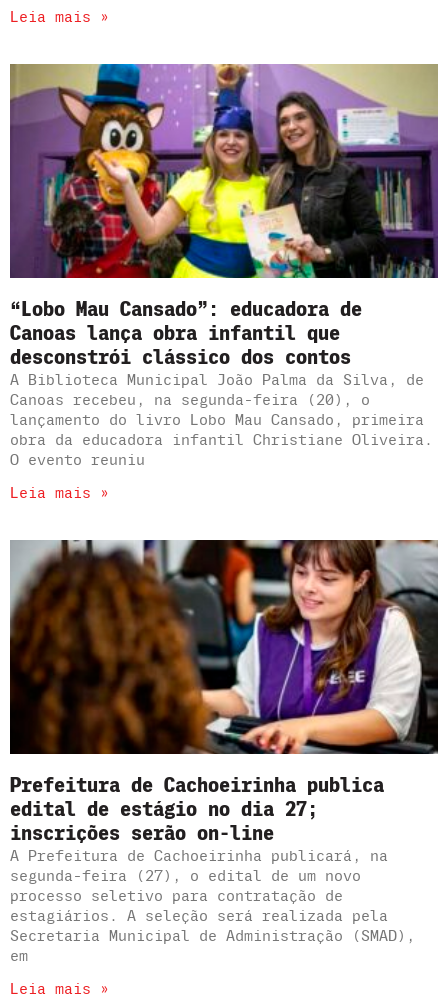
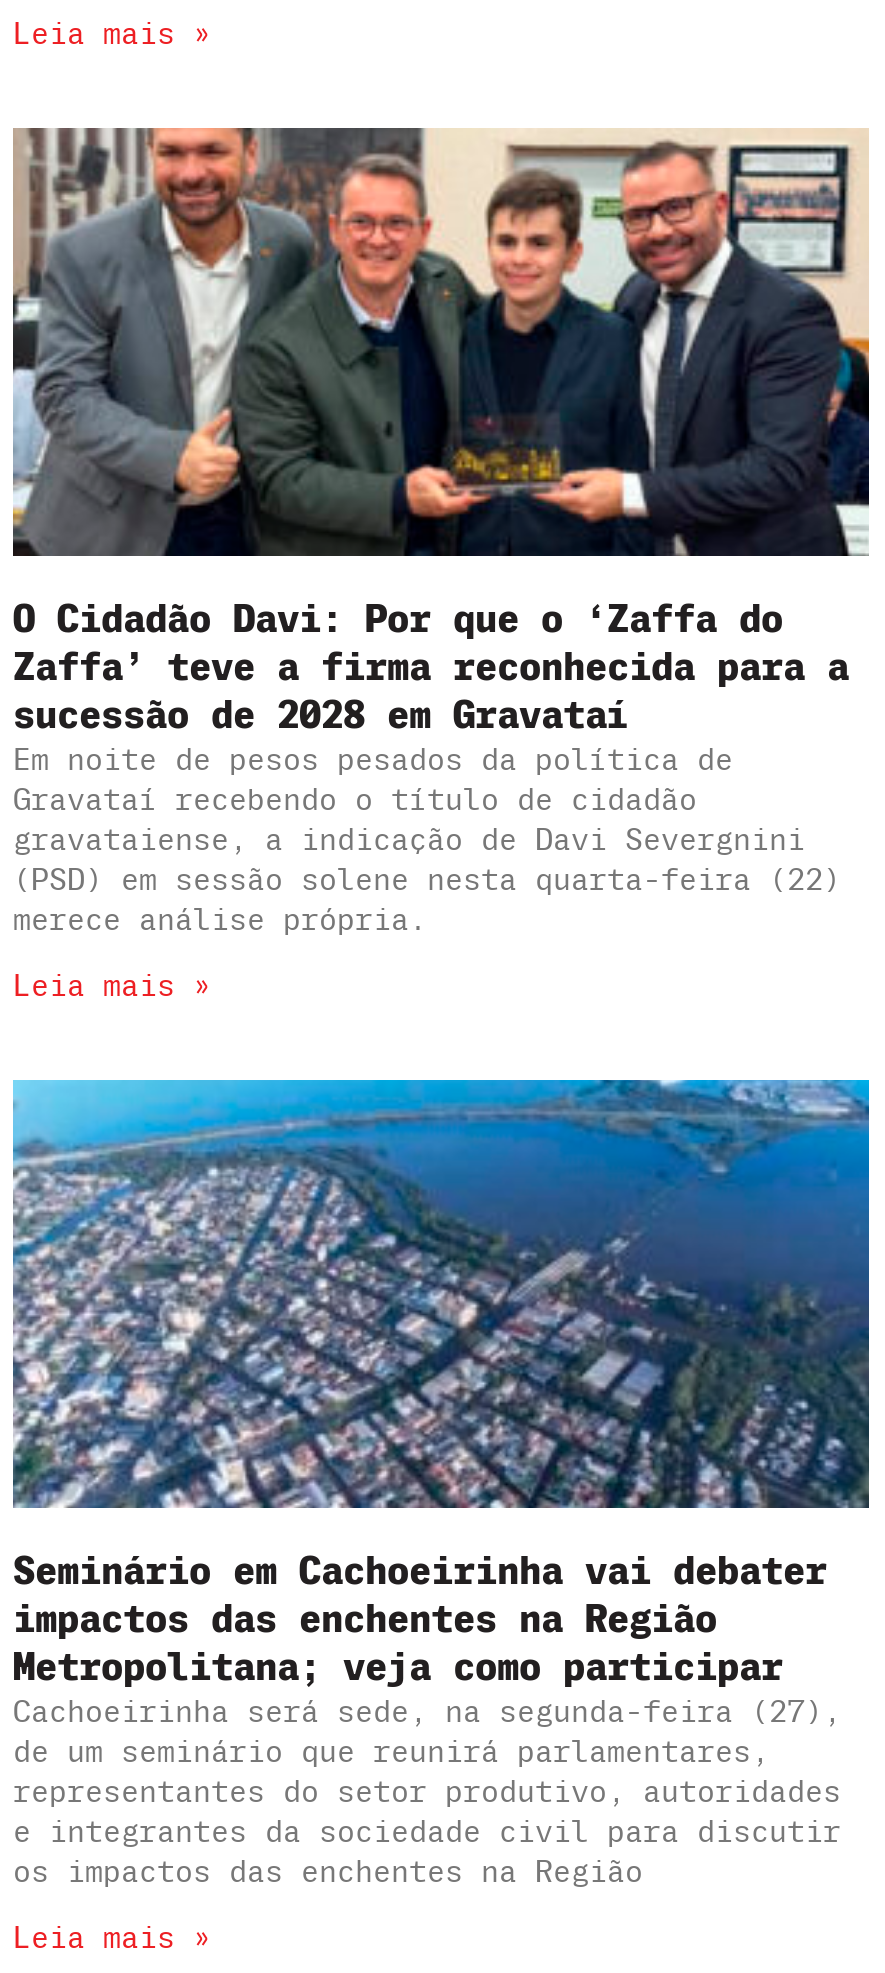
- [image]
- “Lobo Mau Cansado”: educadora de
- Canoas lança obra infantil que
- desconstrói clássico dos contos
- A Biblioteca Municipal João Palma da Silva, de
- Canoas recebeu, na segunda-feira (20), o
- lançamento do livro Lobo Mau Cansado, primeira
- obra da educadora infantil Christiane Oliveira.
- O evento reuniu
+ [image]
+ O Cidadão Davi: Por que o ‘Zaffa do
+ Zaffa’ teve a firma reconhecida para a
+ sucessão de 2028 em Gravataí
+ Em noite de pesos pesados da política de
+ Gravataí recebendo o título de cidadão
+ gravataiense, a indicação de Davi Severgnini
+ (PSD) em sessão solene nesta quarta-feira (22)
+ merece análise própria.

- [image]
- Prefeitura de Cachoeirinha publica
- edital de estágio no dia 27;
- inscrições serão on-line
- A Prefeitura de Cachoeirinha publicará, na
- segunda-feira (27), o edital de um novo
- processo seletivo para contratação de
- estagiários. A seleção será realizada pela
- Secretaria Municipal de Administração (SMAD),
- em
+ [image]
+ Seminário em Cachoeirinha vai debater
+ impactos das enchentes na Região
+ Metropolitana; veja como participar
+ Cachoeirinha será sede, na segunda-feira (27),
+ de um seminário que reunirá parlamentares,
+ representantes do setor produtivo, autoridades
+ e integrantes da sociedade civil para discutir
+ os impactos das enchentes na Região
